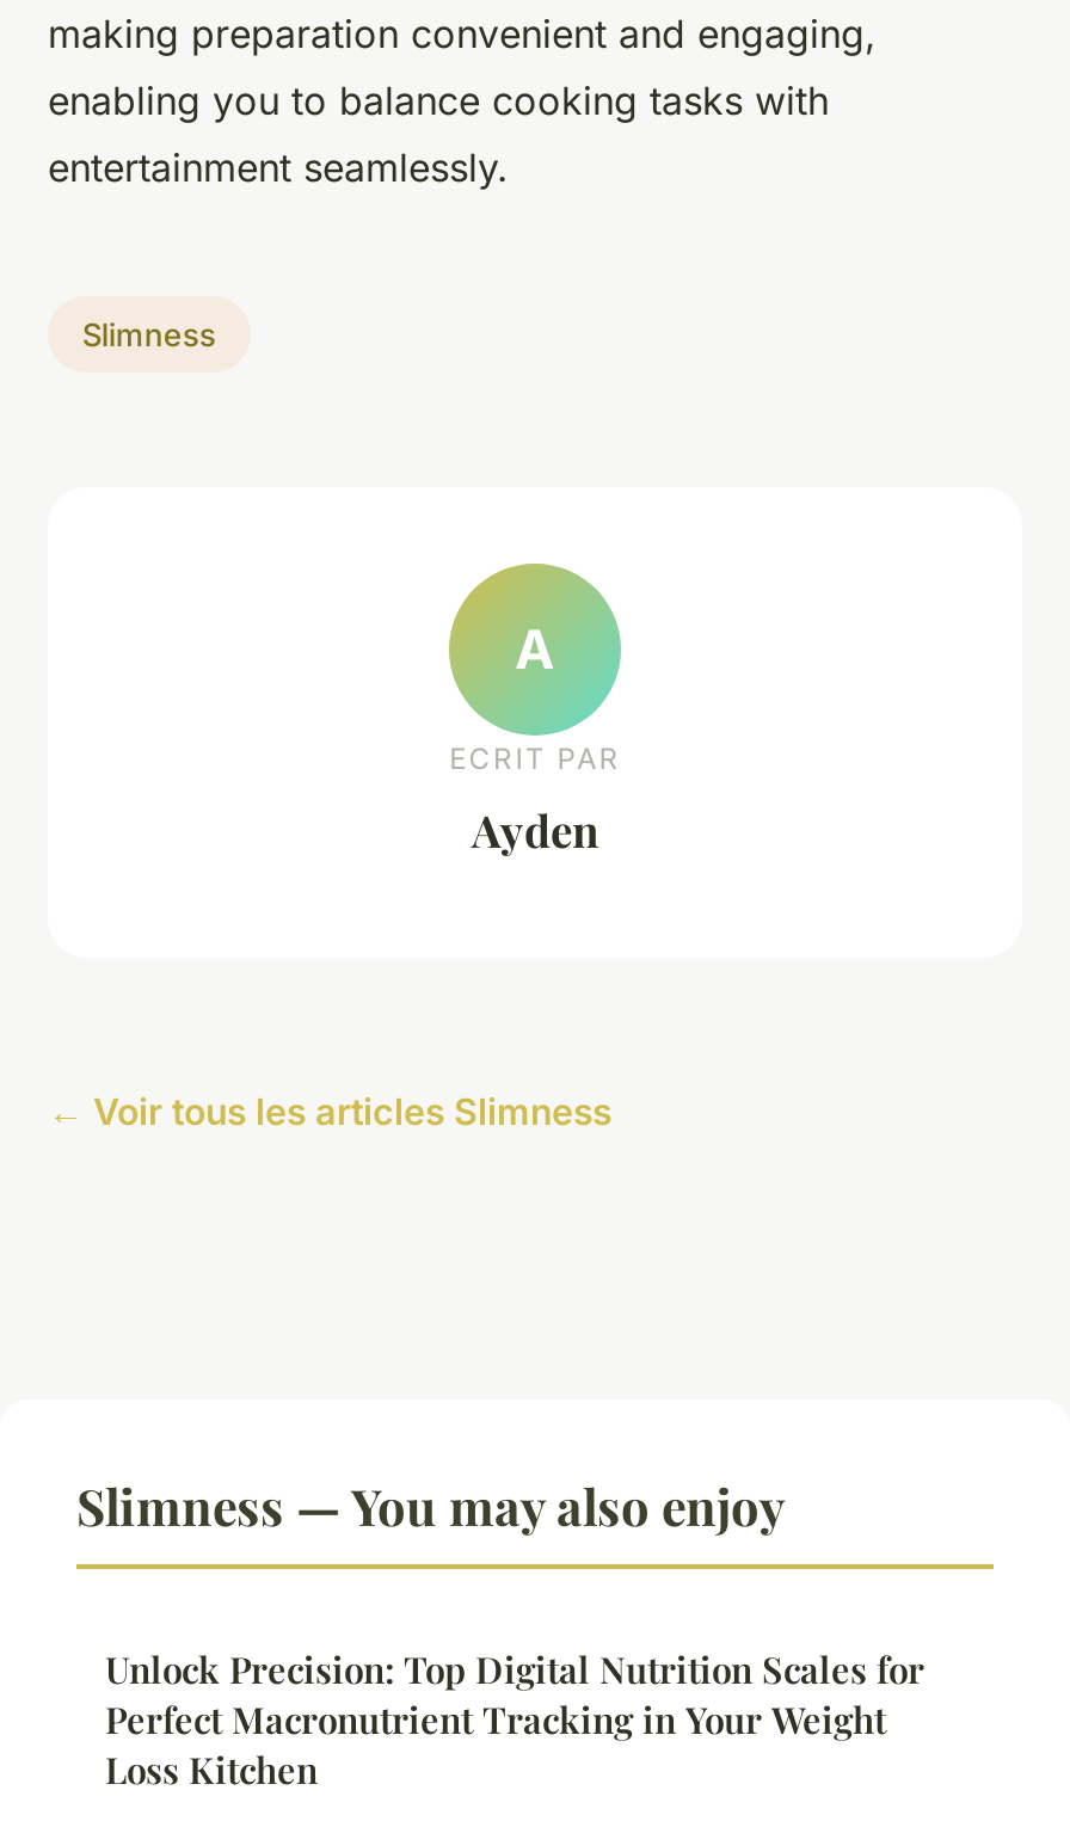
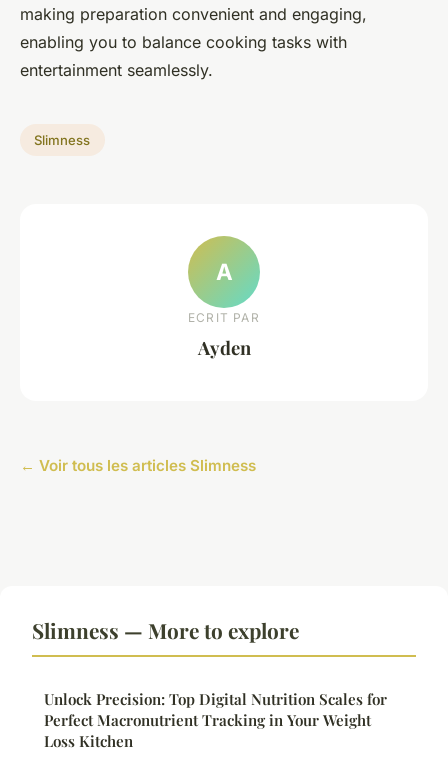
- Slimness — You may also enjoy
+ Slimness — More to explore
